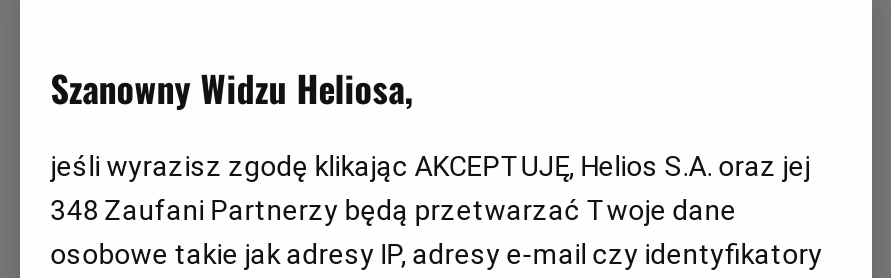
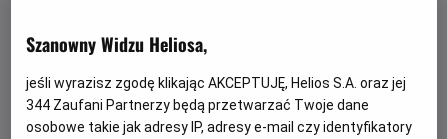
- 348 Zaufani Partnerzy będą przetwarzać Twoje dane
+ 344 Zaufani Partnerzy będą przetwarzać Twoje dane
